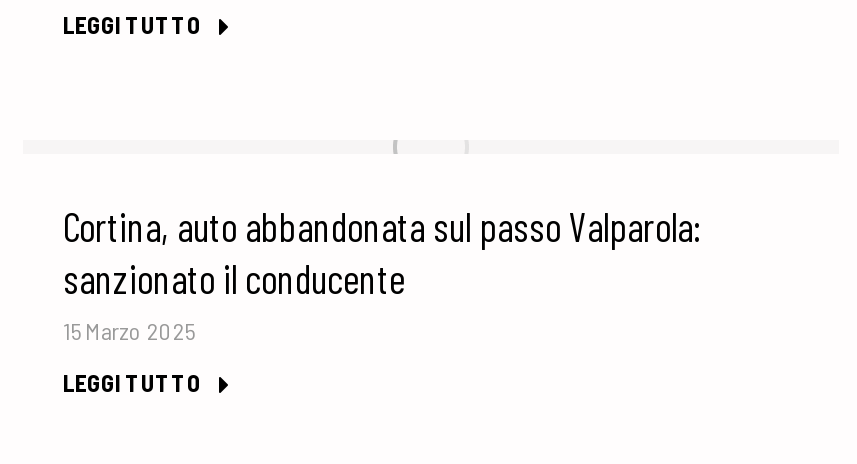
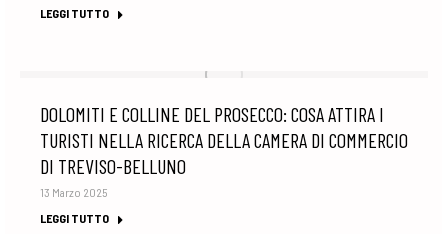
- Cortina, auto abbandonata sul passo Valparola:
- sanzionato il conducente
- 15 Marzo 2025
+ DOLOMITI E COLLINE DEL PROSECCO: COSA ATTIRA I
+ TURISTI NELLA RICERCA DELLA CAMERA DI COMMERCIO
+ DI TREVISO-BELLUNO
+ 13 Marzo 2025
